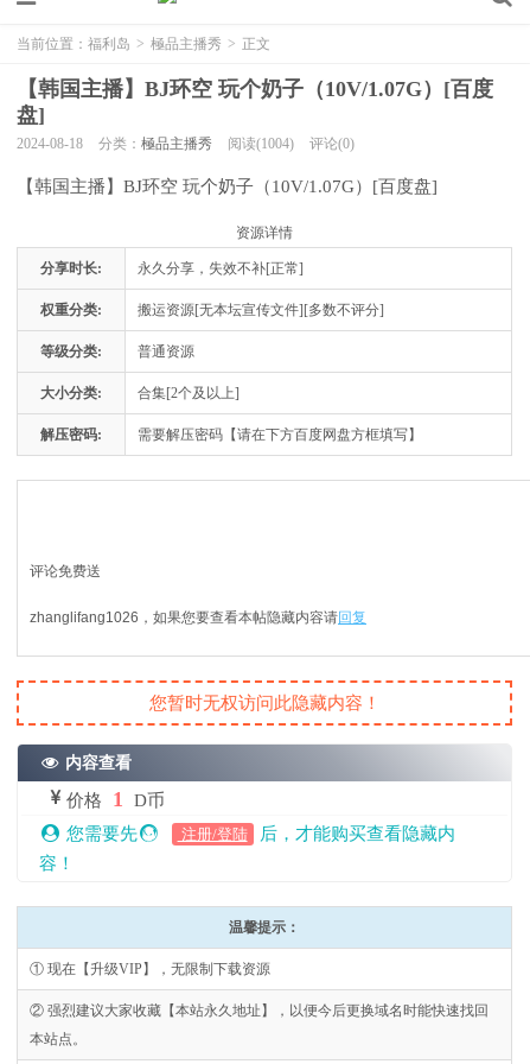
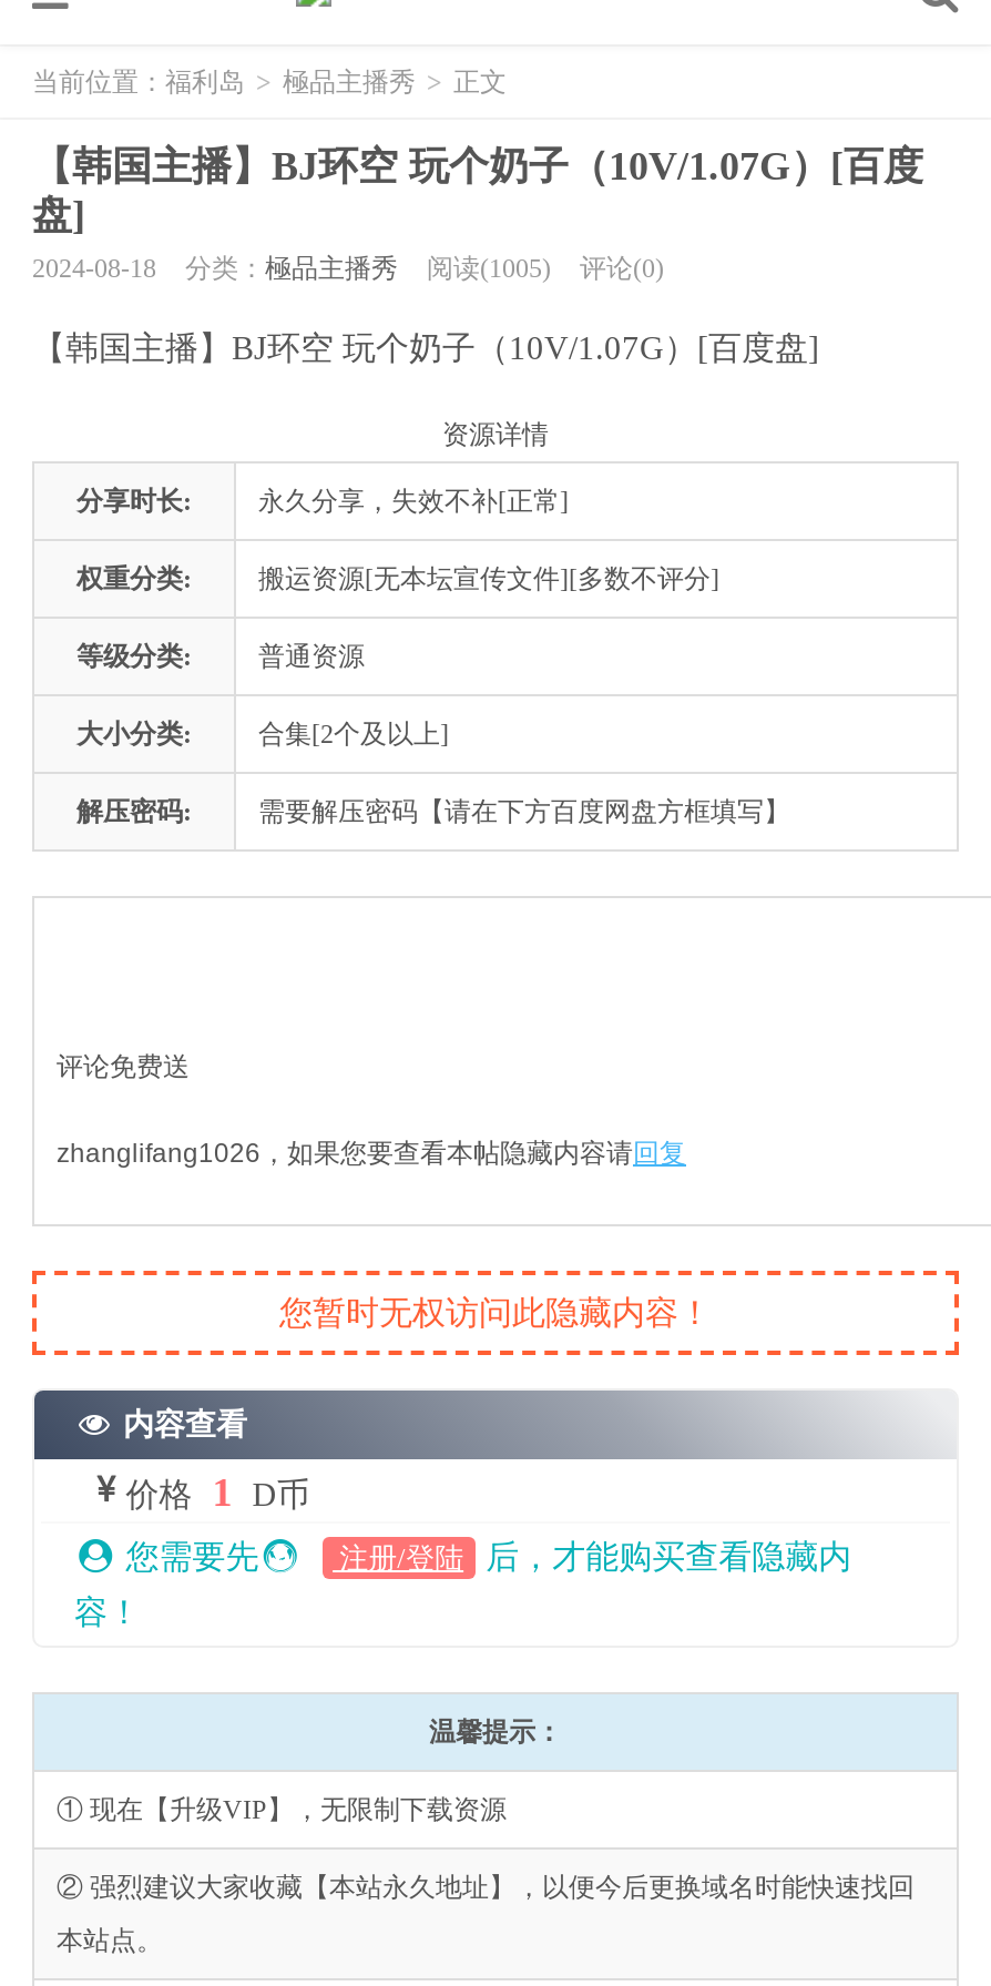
- 2024-08-18 分类：極品主播秀 阅读(1004) 评论(0)
+ 2024-08-18 分类：極品主播秀 阅读(1005) 评论(0)
